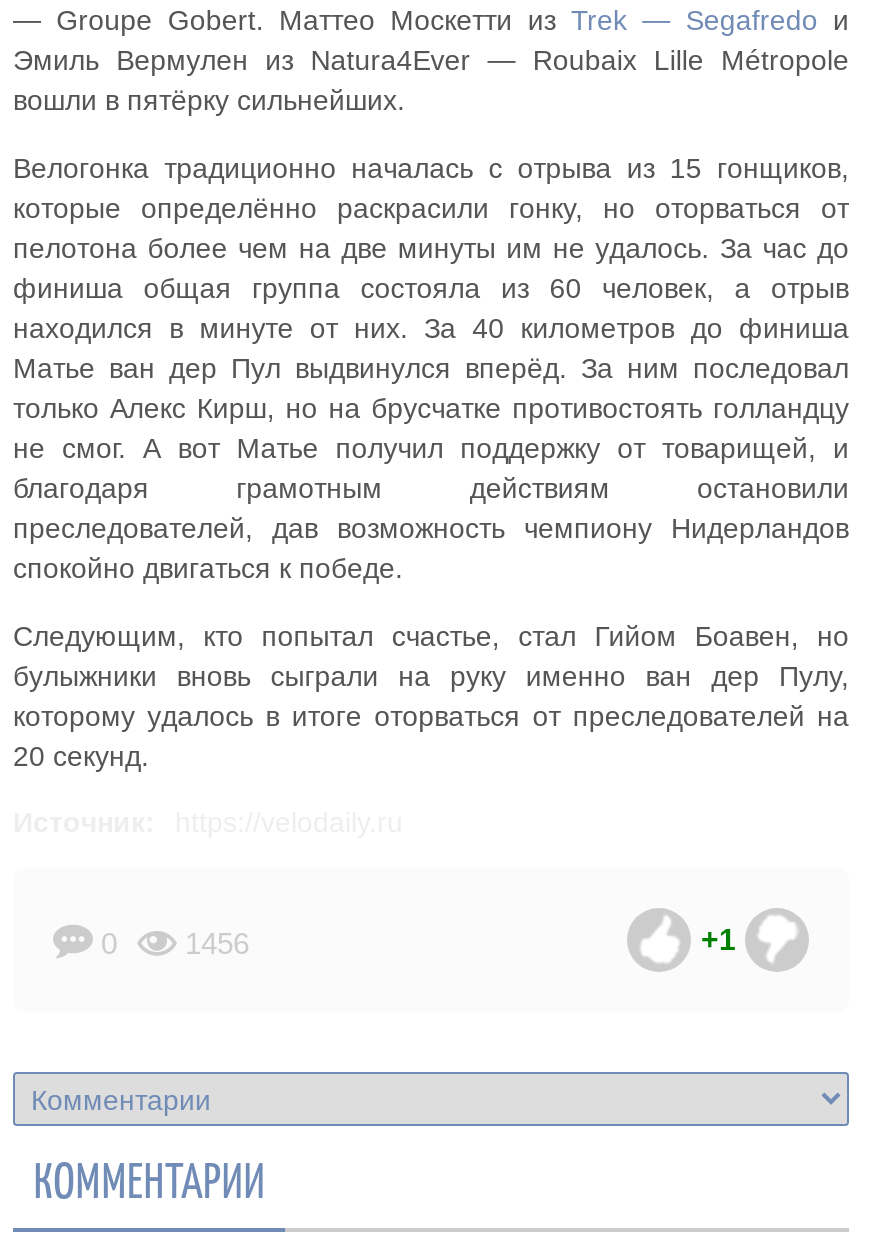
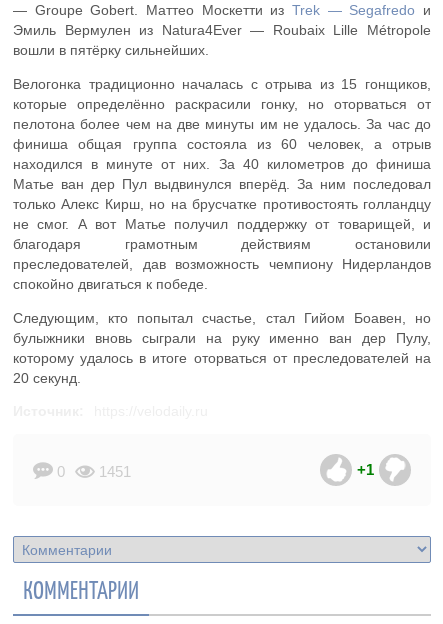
- 0 1456
+ 0 1451
